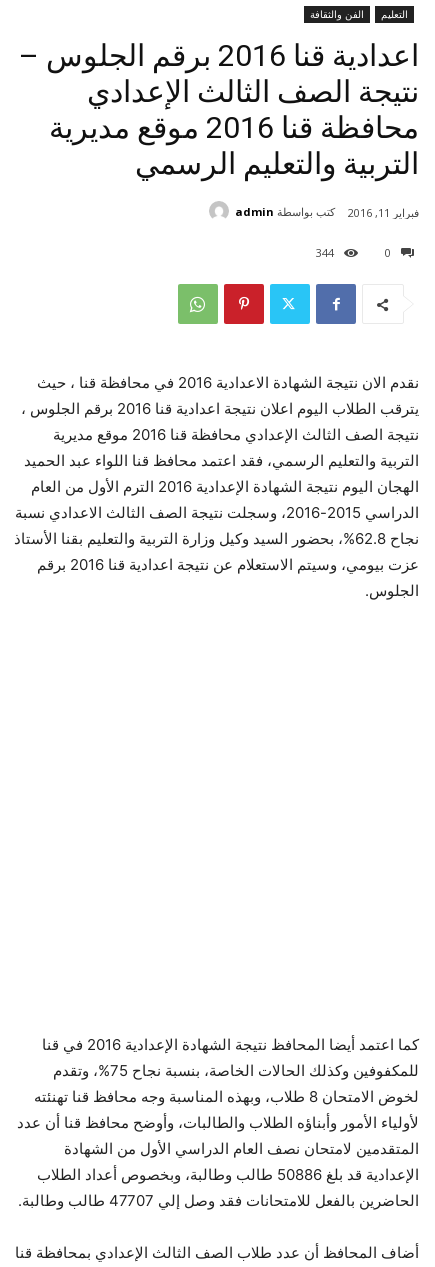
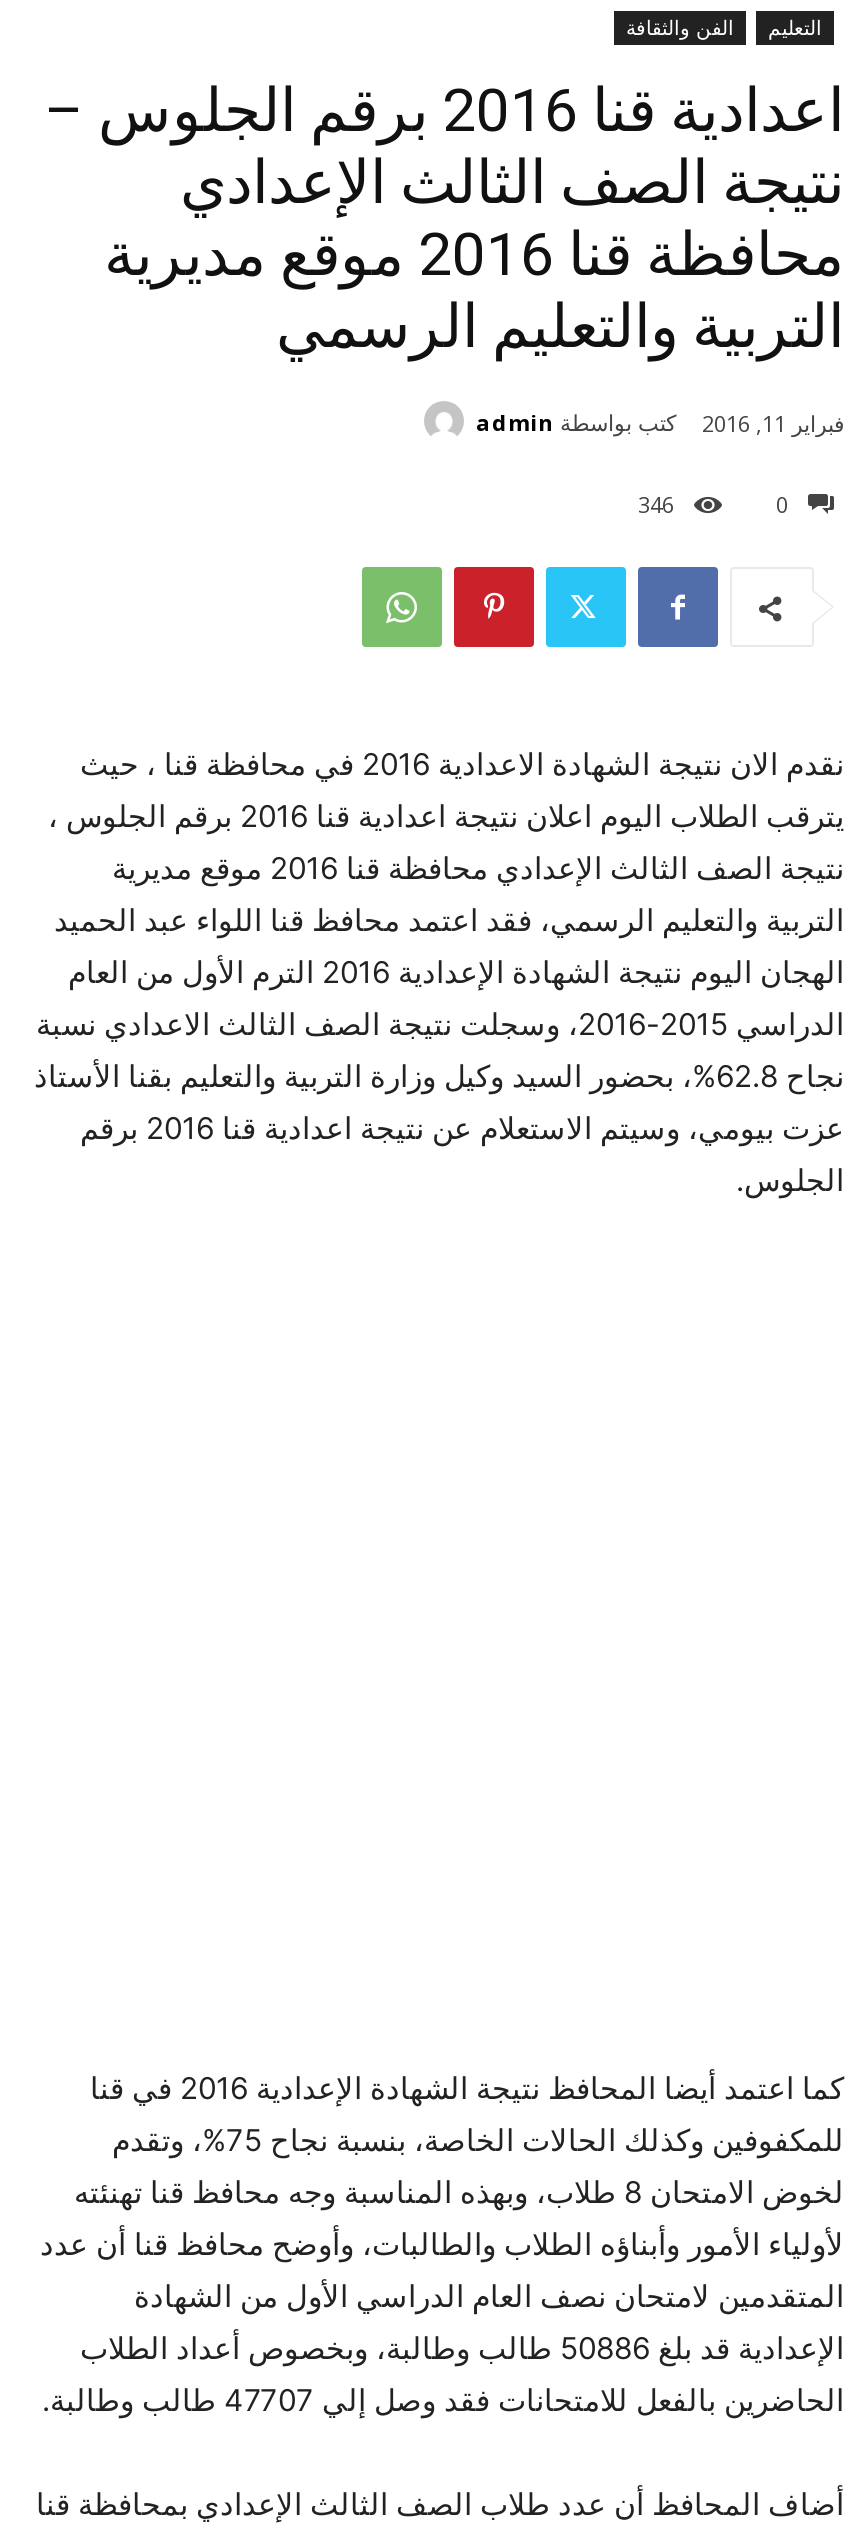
- 344
+ 346
